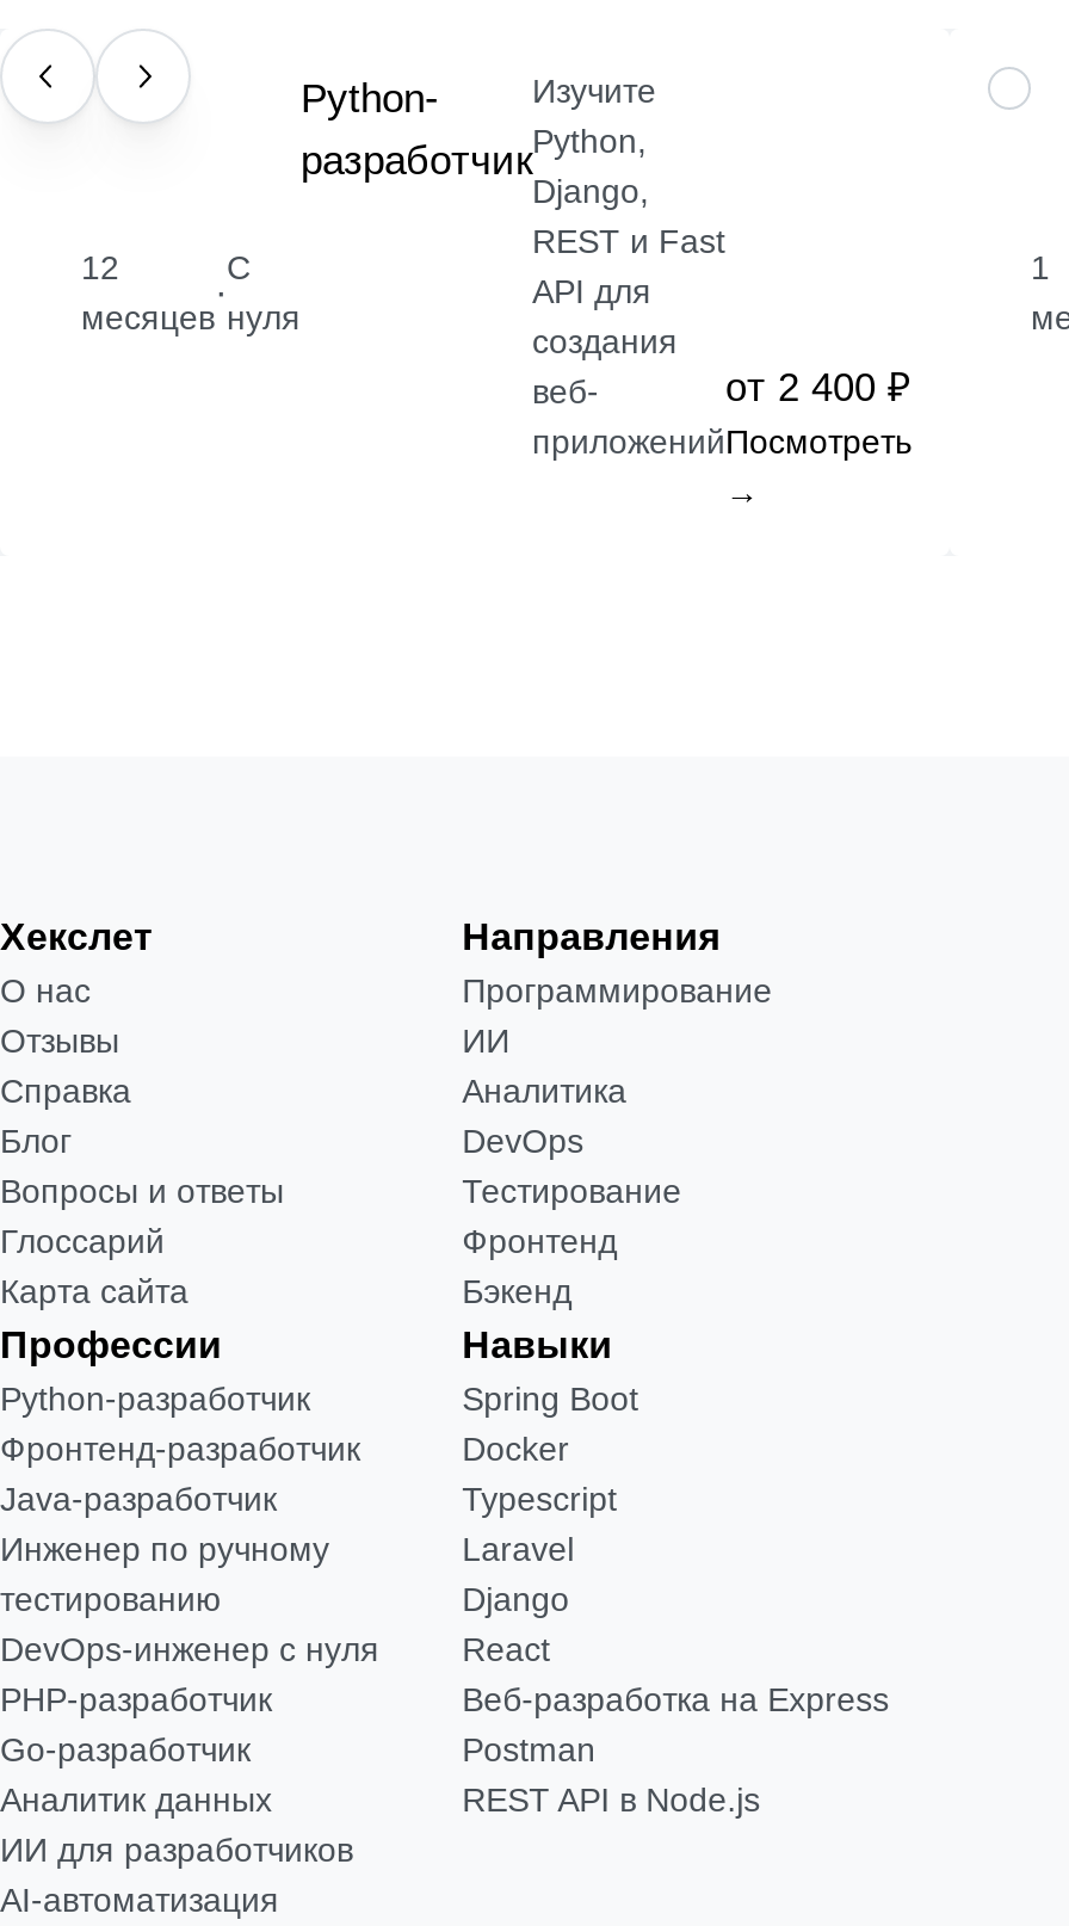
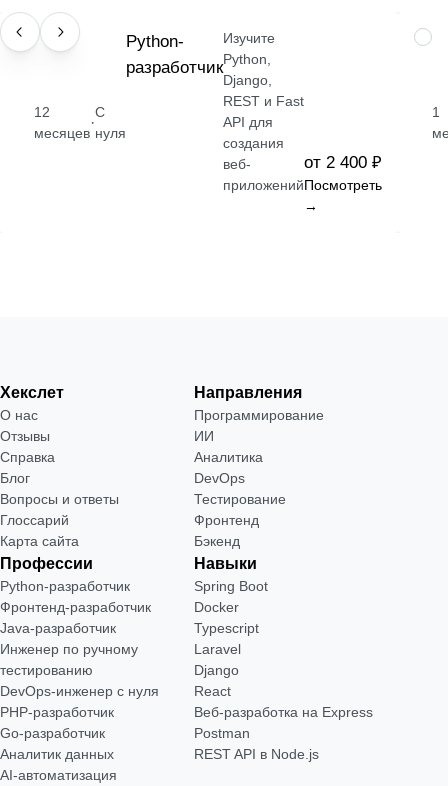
- ИИ для разработчиков
